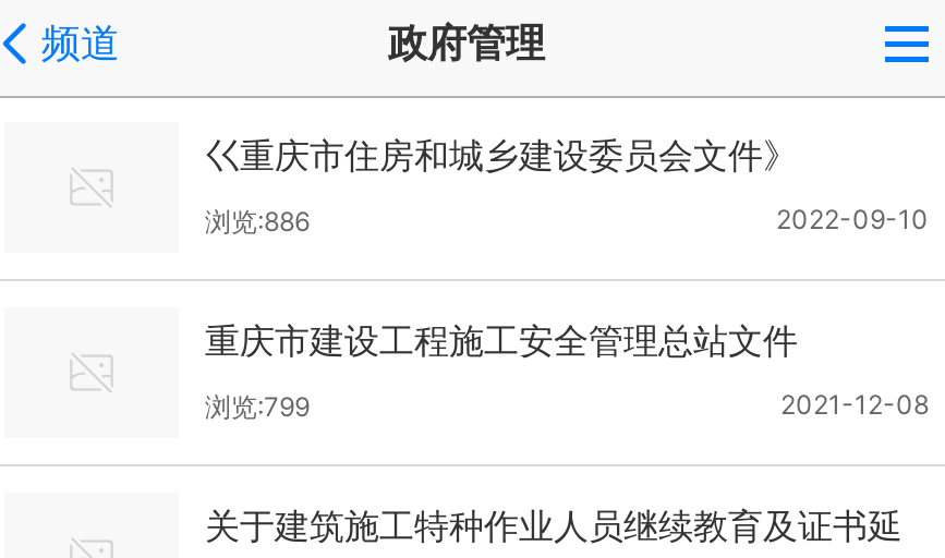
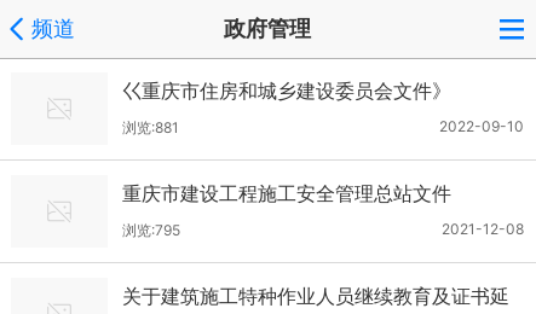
- 浏览:886
+ 浏览:881

- 浏览:799
+ 浏览:795
